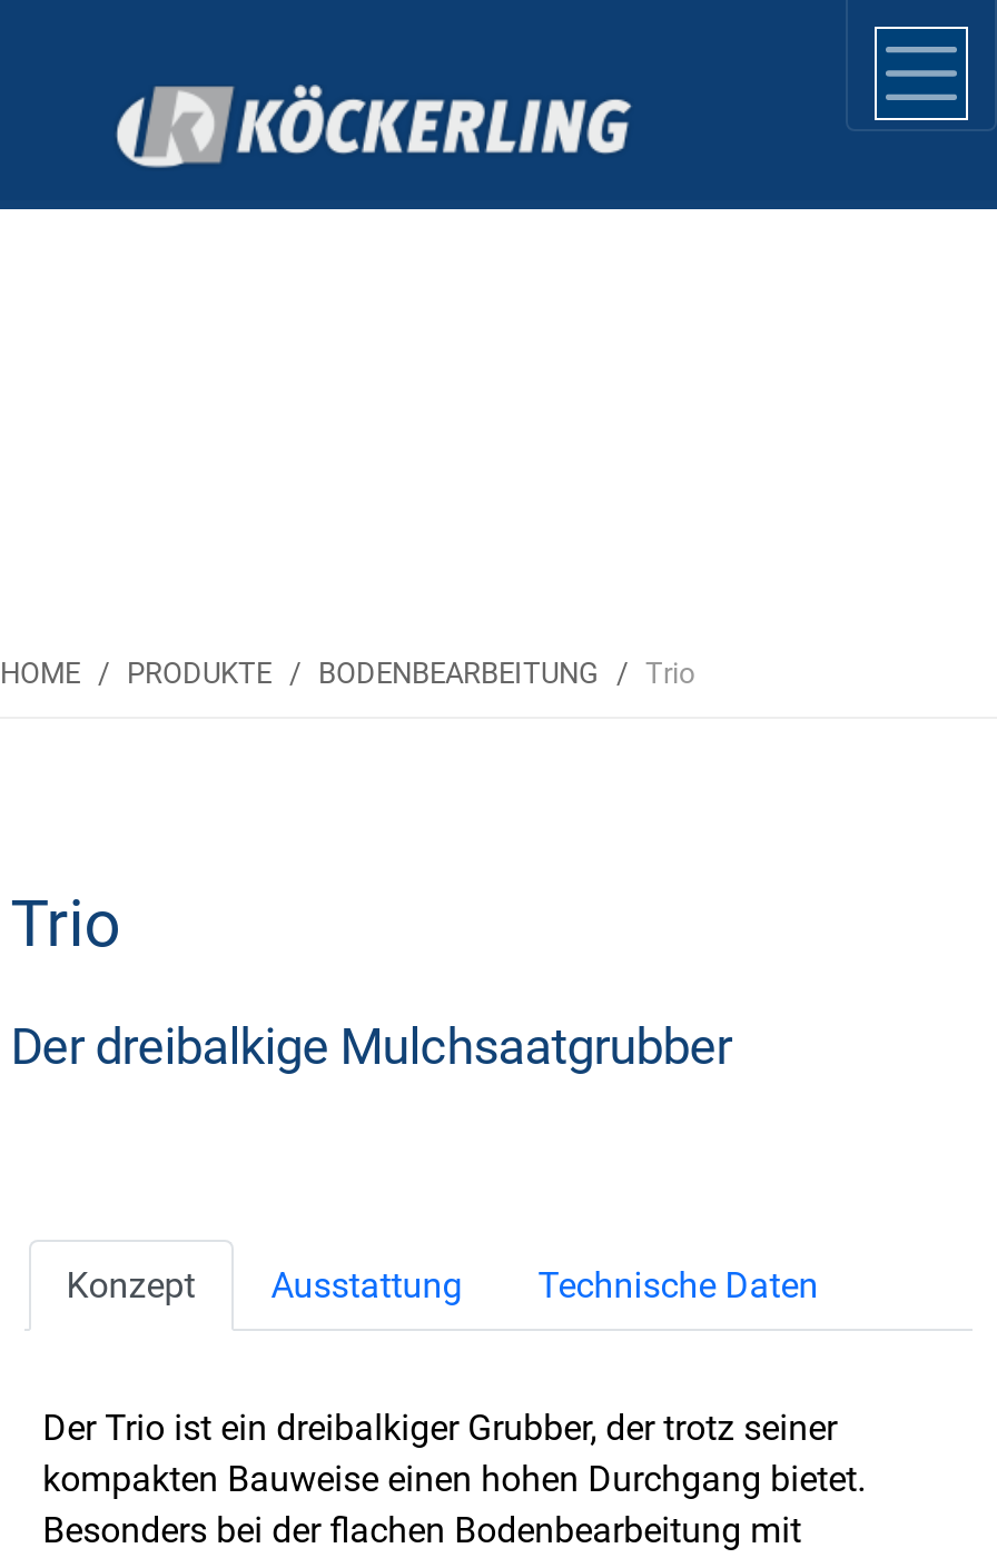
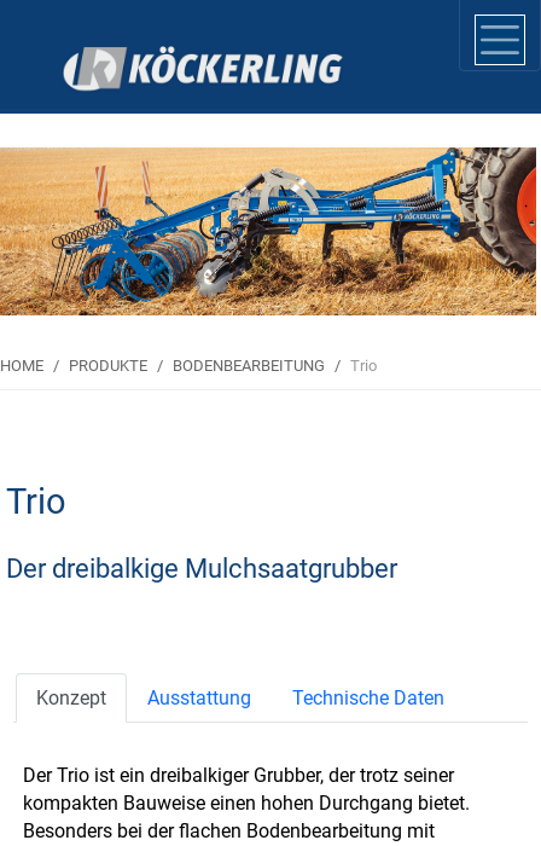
+ [image]
